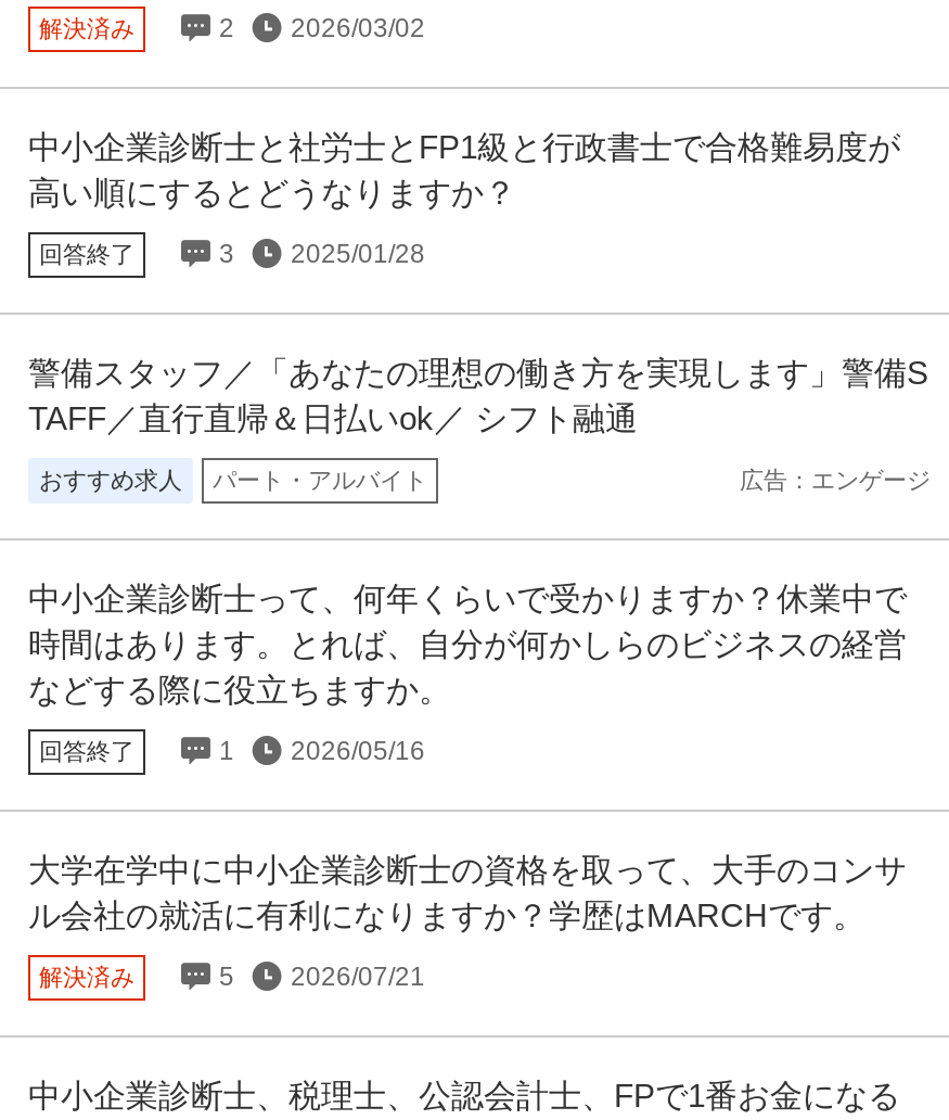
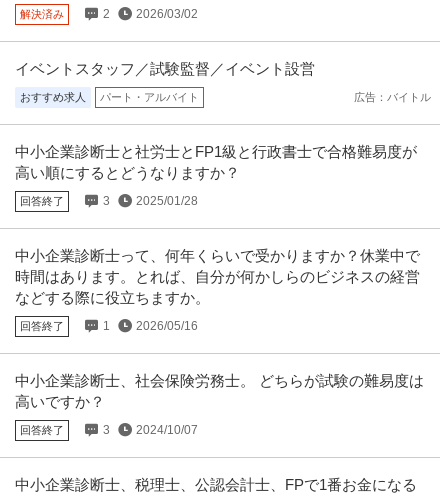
+ イベントスタッフ／試験監督／イベント設営
+ 広告：バイトル

moved down: 中小企業診断士と社労士とFP1級と行政書士で合格難易度が | 高い順にするとどうなりますか？ | 回答終了 | 3 | 2025/01/28

- 警備スタッフ／「あなたの理想の働き方を実現します」警備S
- TAFF／直行直帰＆日払いok／ シフト融通
- 広告：エンゲージ

moved up: おすすめ求人 | パート・アルバイト

- 大学在学中に中小企業診断士の資格を取って、大手のコンサ
- ル会社の就活に有利になりますか？学歴はMARCHです。
+ 中小企業診断士、社会保険労務士。 どちらが試験の難易度は
+ 高いですか？

- 解決済み
- 5
- 2026/07/21
+ 回答終了
+ 3
+ 2024/10/07
